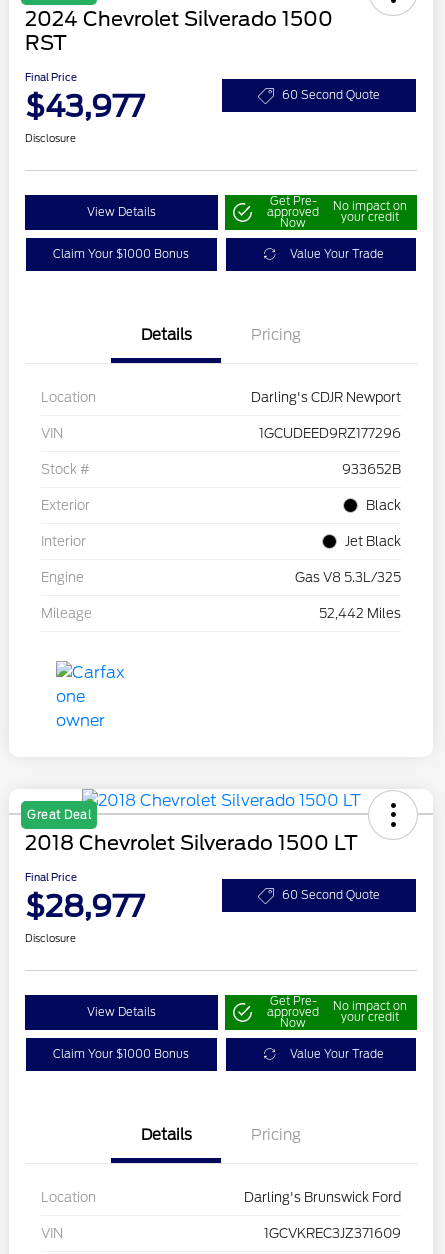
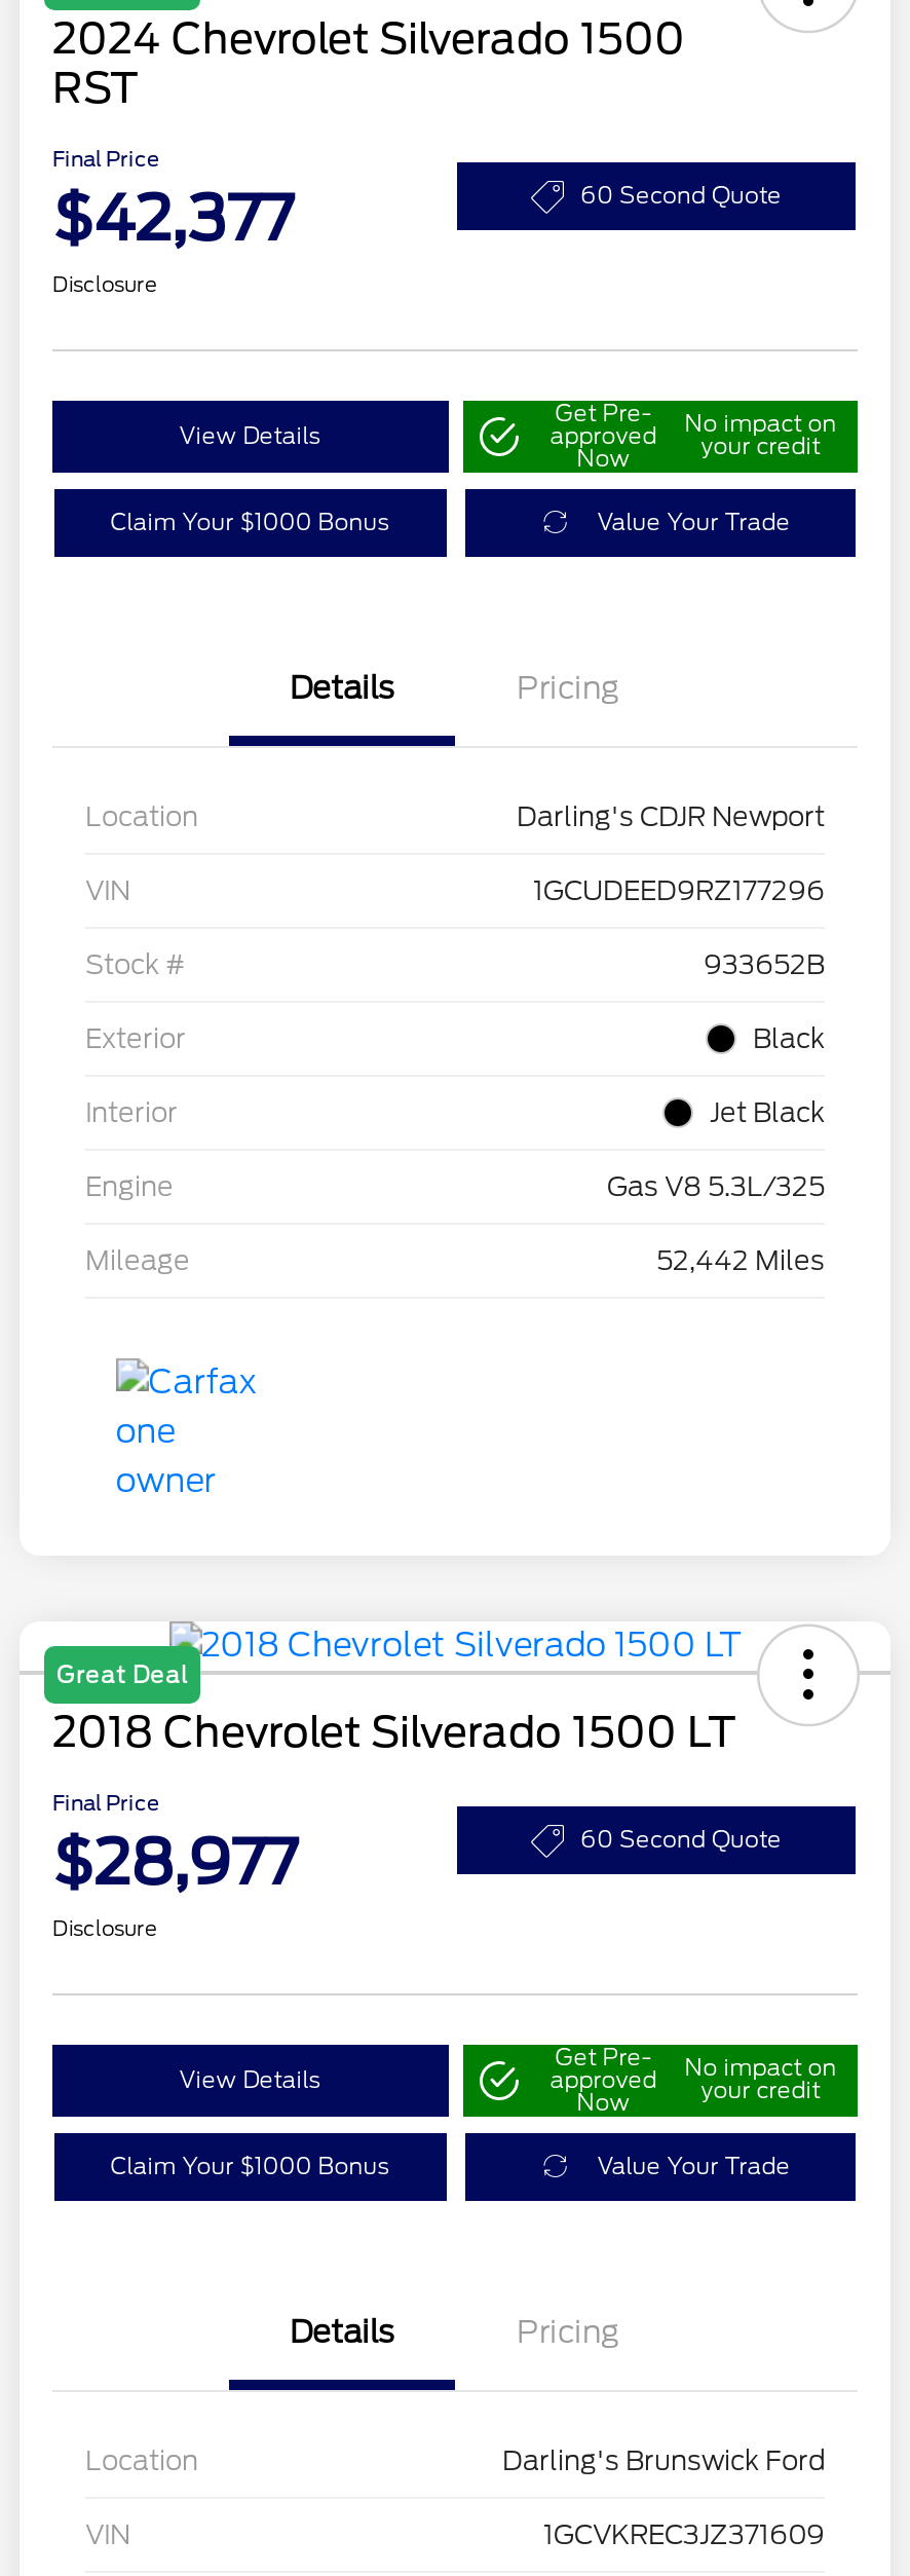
- $43,977
+ $42,377
